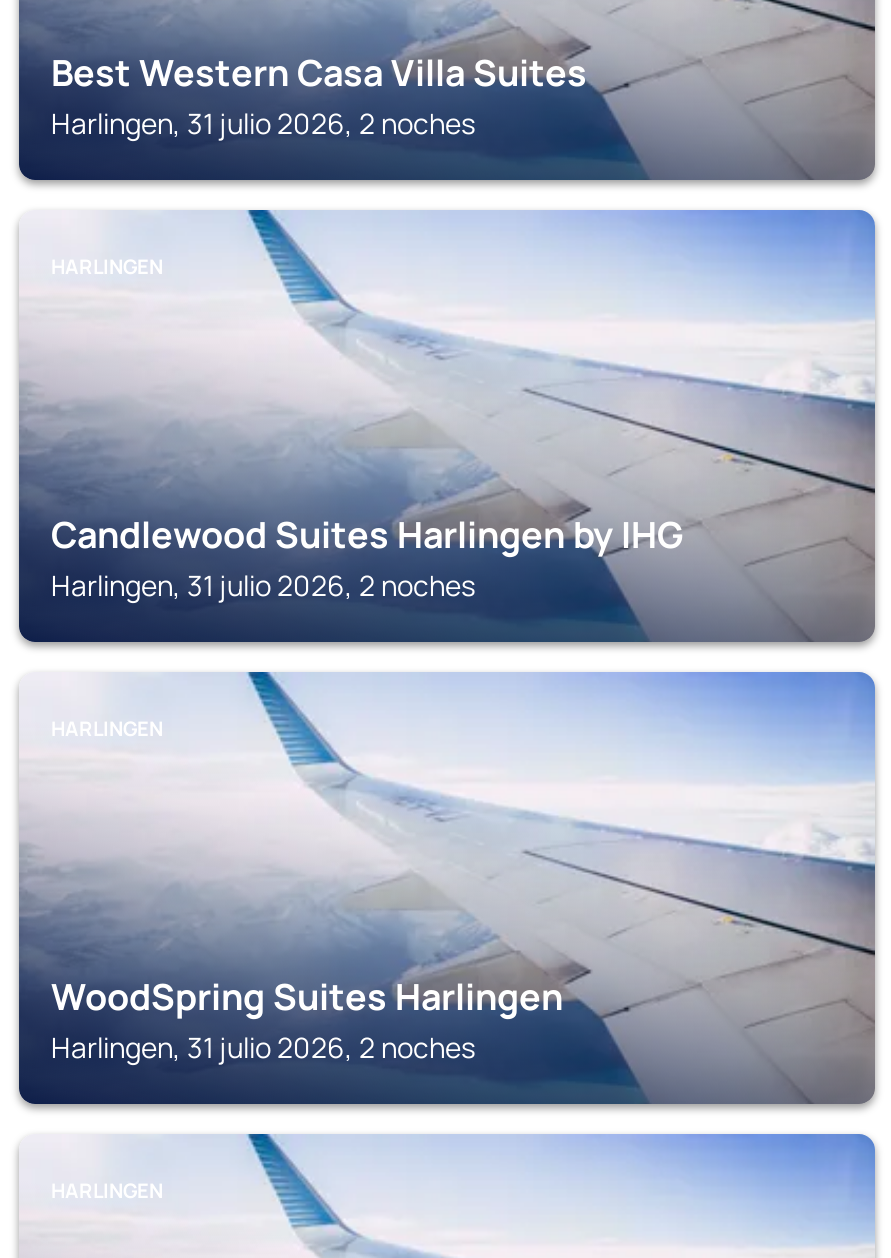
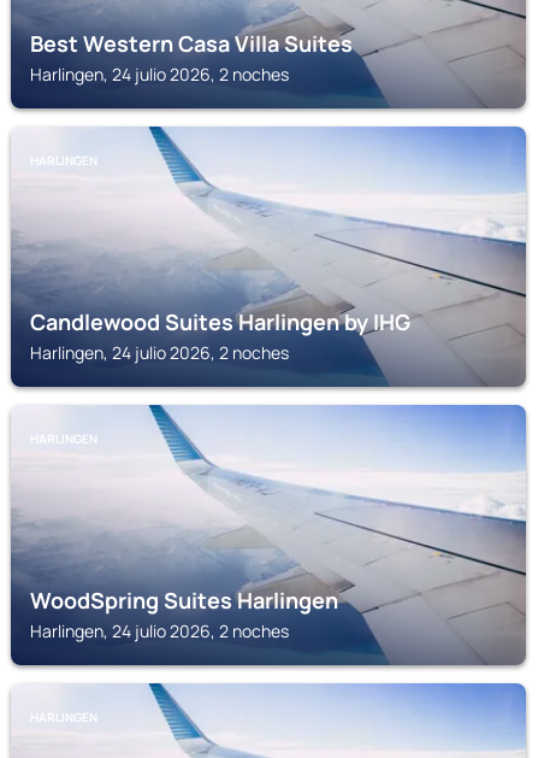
- Harlingen, 31 julio 2026, 2 noches
+ Harlingen, 24 julio 2026, 2 noches

- Harlingen, 31 julio 2026, 2 noches
+ Harlingen, 24 julio 2026, 2 noches

- Harlingen, 31 julio 2026, 2 noches
+ Harlingen, 24 julio 2026, 2 noches
